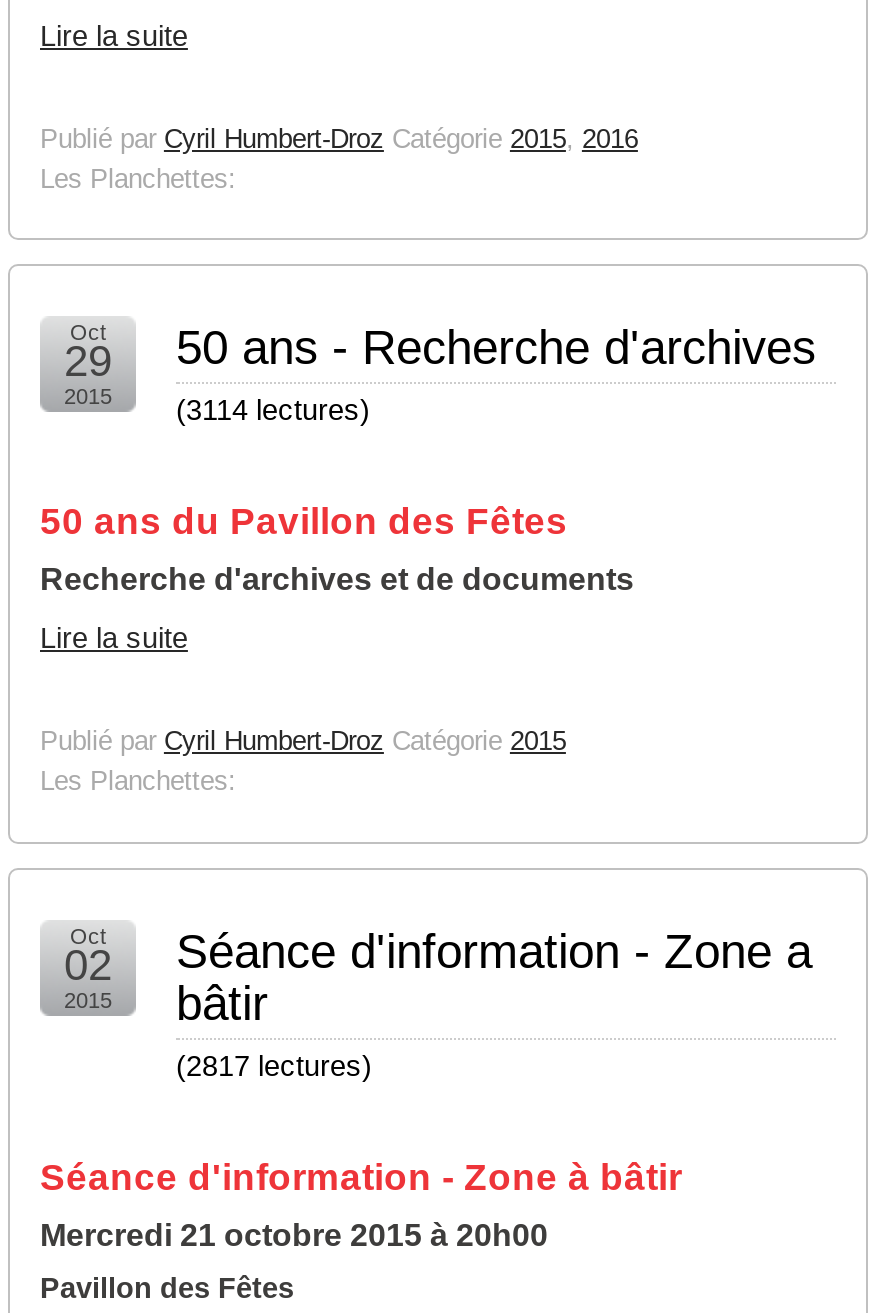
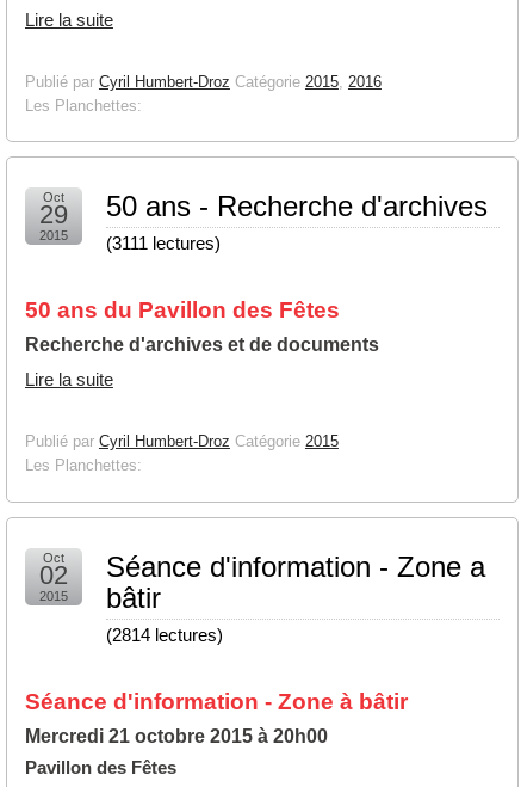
- (3114 lectures)
+ (3111 lectures)

- (2817 lectures)
+ (2814 lectures)
